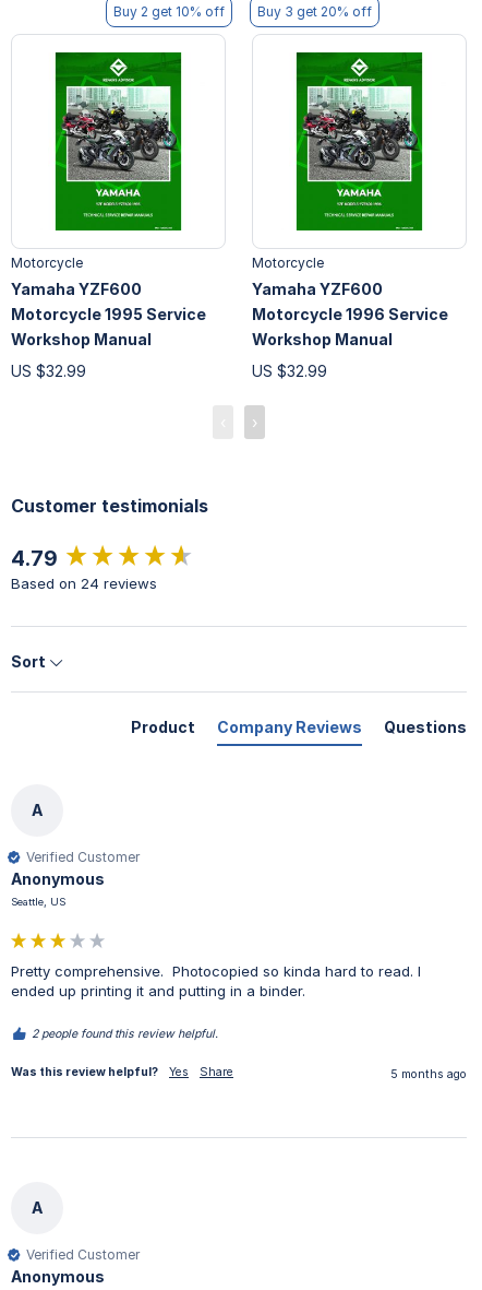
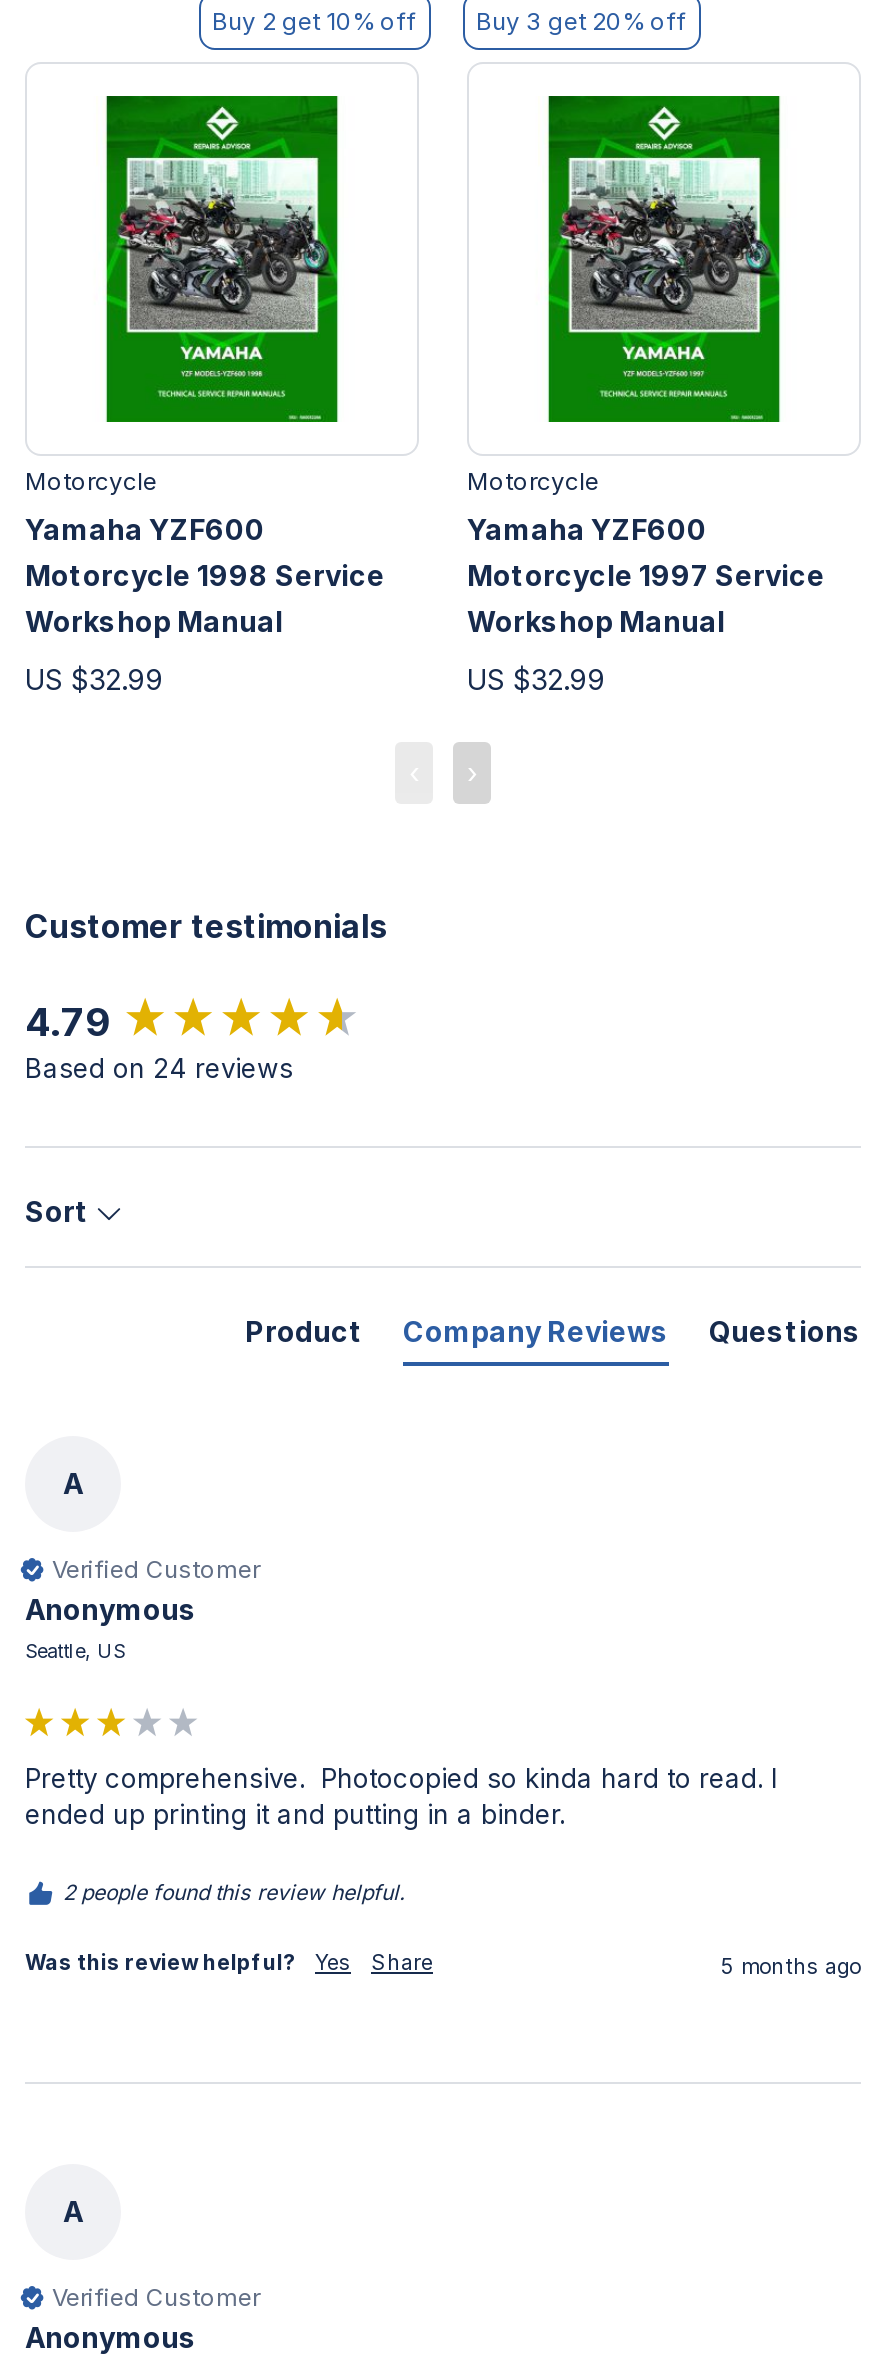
- Motorcycle 1995 Service
+ Motorcycle 1998 Service

- Motorcycle 1996 Service
+ Motorcycle 1997 Service
